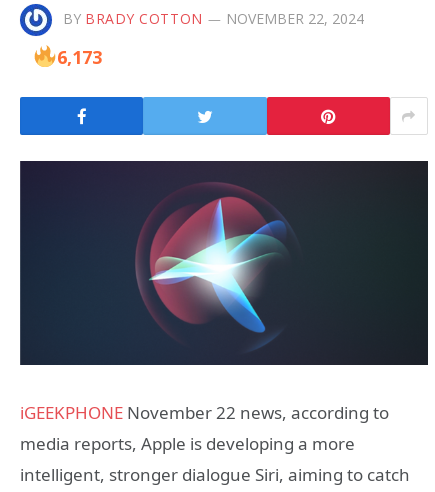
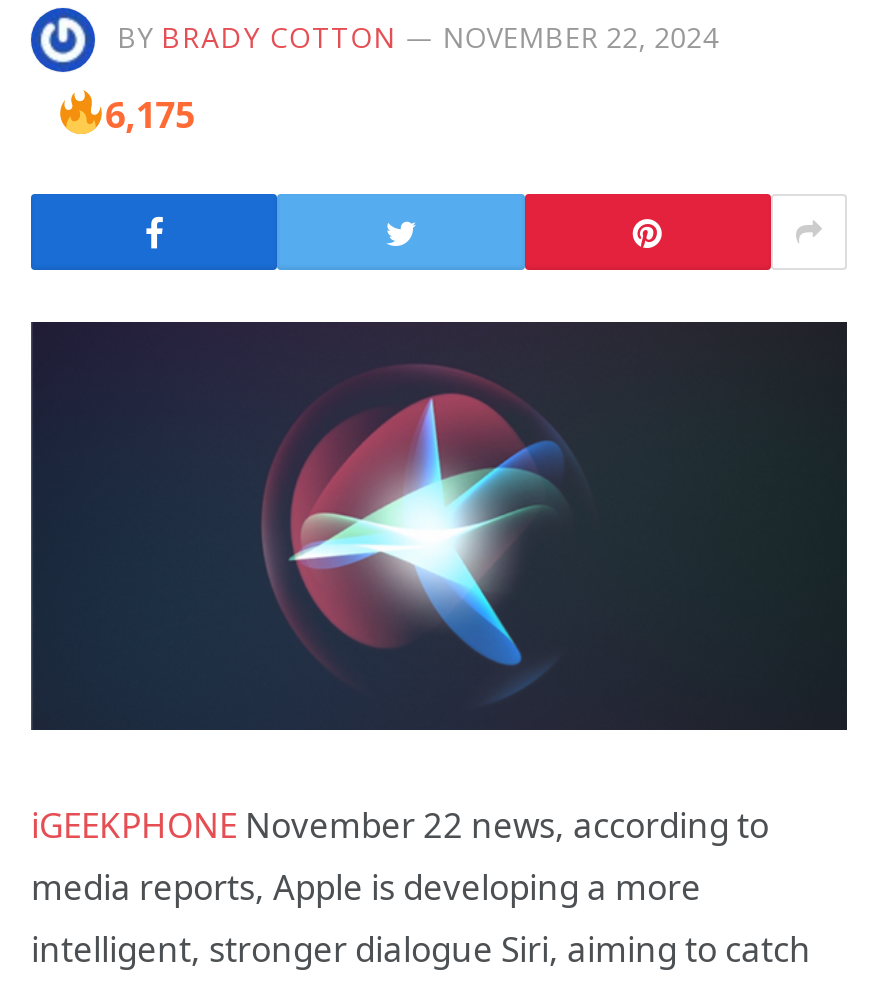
- 6,173
+ 6,175
